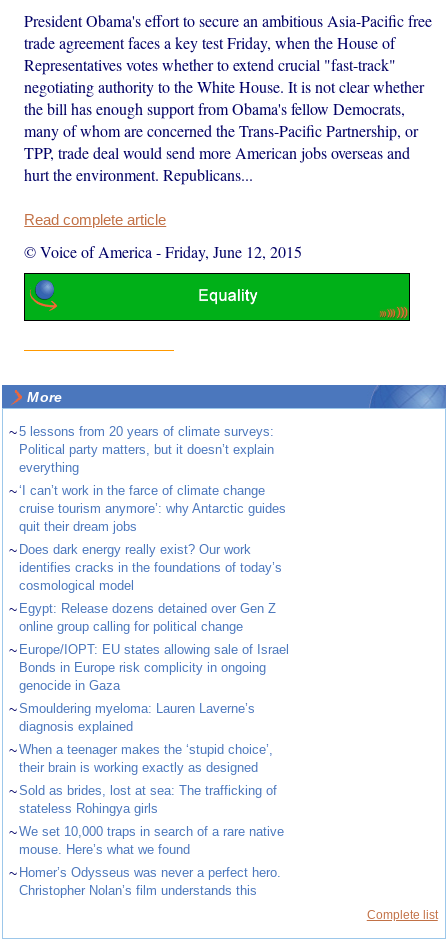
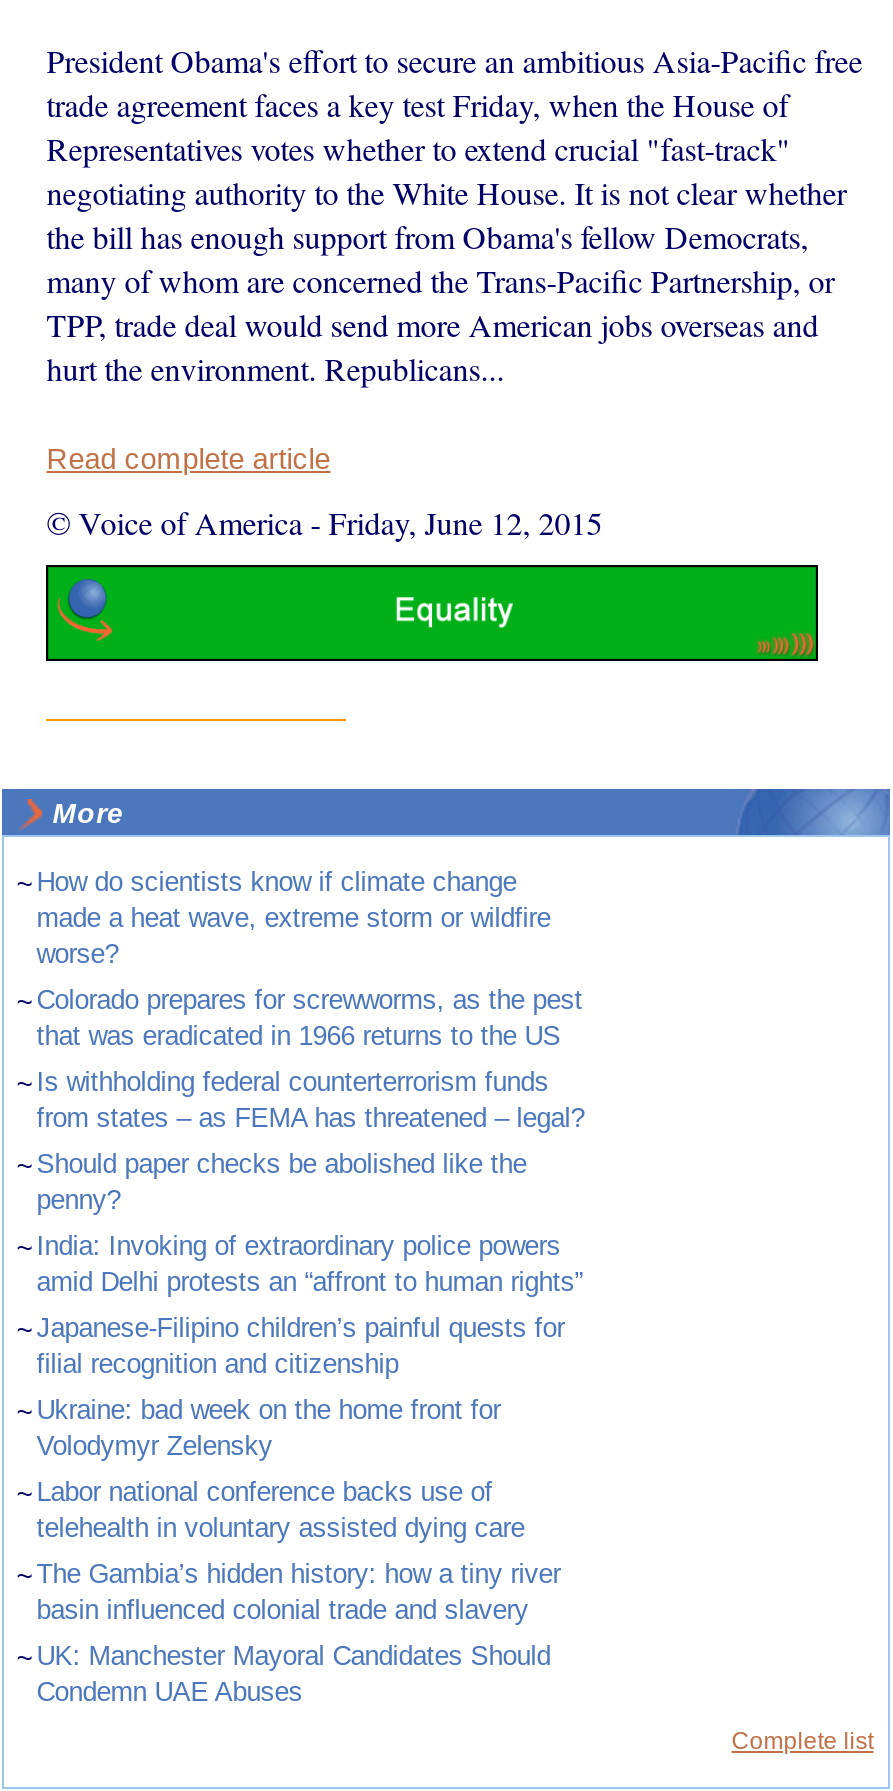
- ~ 5 lessons from 20 years of climate surveys:
- Political party matters, but it doesn’t explain
- everything
+ ~ How do scientists know if climate change
+ made a heat wave, extreme storm or wildfire
+ worse?

- ~ ‘I can’t work in the farce of climate change
- cruise tourism anymore’: why Antarctic guides
- quit their dream jobs
+ ~ Colorado prepares for screwworms, as the pest
+ that was eradicated in 1966 returns to the US

- ~ Does dark energy really exist? Our work
- identifies cracks in the foundations of today’s
- cosmological model
+ ~ Is withholding federal counterterrorism funds
+ from states – as FEMA has threatened – legal?

- ~ Egypt: Release dozens detained over Gen Z
- online group calling for political change
+ ~ Should paper checks be abolished like the
+ penny?

- ~ Europe/IOPT: EU states allowing sale of Israel
- Bonds in Europe risk complicity in ongoing
- genocide in Gaza
+ ~ India: Invoking of extraordinary police powers
+ amid Delhi protests an “affront to human rights”

- ~ Smouldering myeloma: Lauren Laverne’s
- diagnosis explained
+ ~ Japanese-Filipino children’s painful quests for
+ filial recognition and citizenship

- ~ When a teenager makes the ‘stupid choice’,
- their brain is working exactly as designed
+ ~ Ukraine: bad week on the home front for
+ Volodymyr Zelensky

- ~ Sold as brides, lost at sea: The trafficking of
- stateless Rohingya girls
+ ~ Labor national conference backs use of
+ telehealth in voluntary assisted dying care

- ~ We set 10,000 traps in search of a rare native
- mouse. Here’s what we found
+ ~ The Gambia’s hidden history: how a tiny river
+ basin influenced colonial trade and slavery

- ~ Homer’s Odysseus was never a perfect hero.
- Christopher Nolan’s film understands this
+ ~ UK: Manchester Mayoral Candidates Should
+ Condemn UAE Abuses
